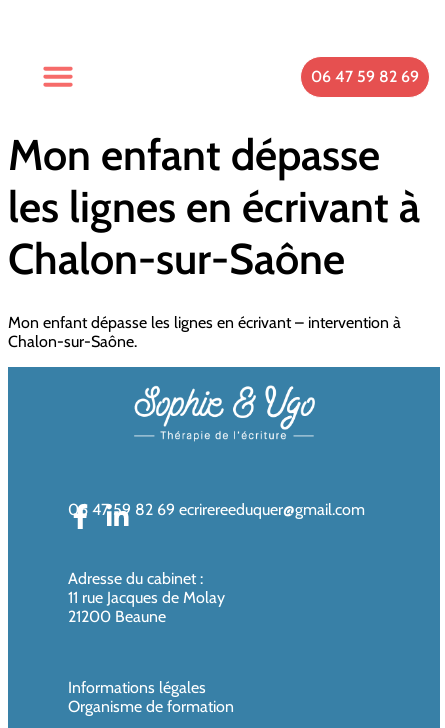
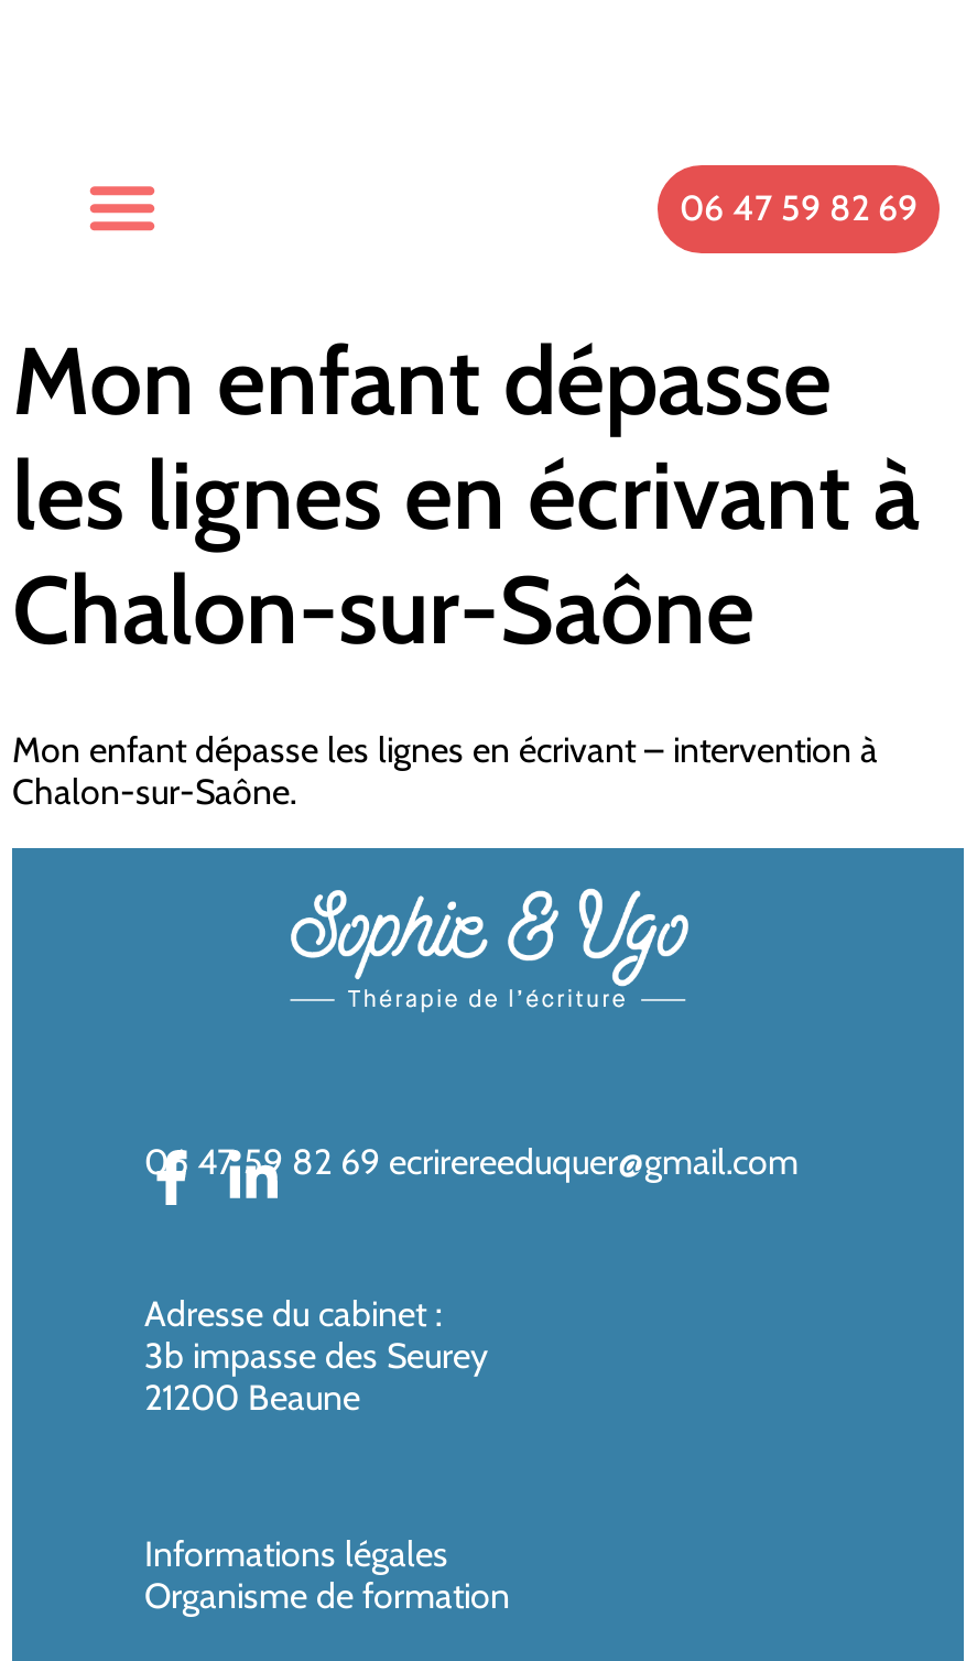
- 11 rue Jacques de Molay
+ 3b impasse des Seurey
